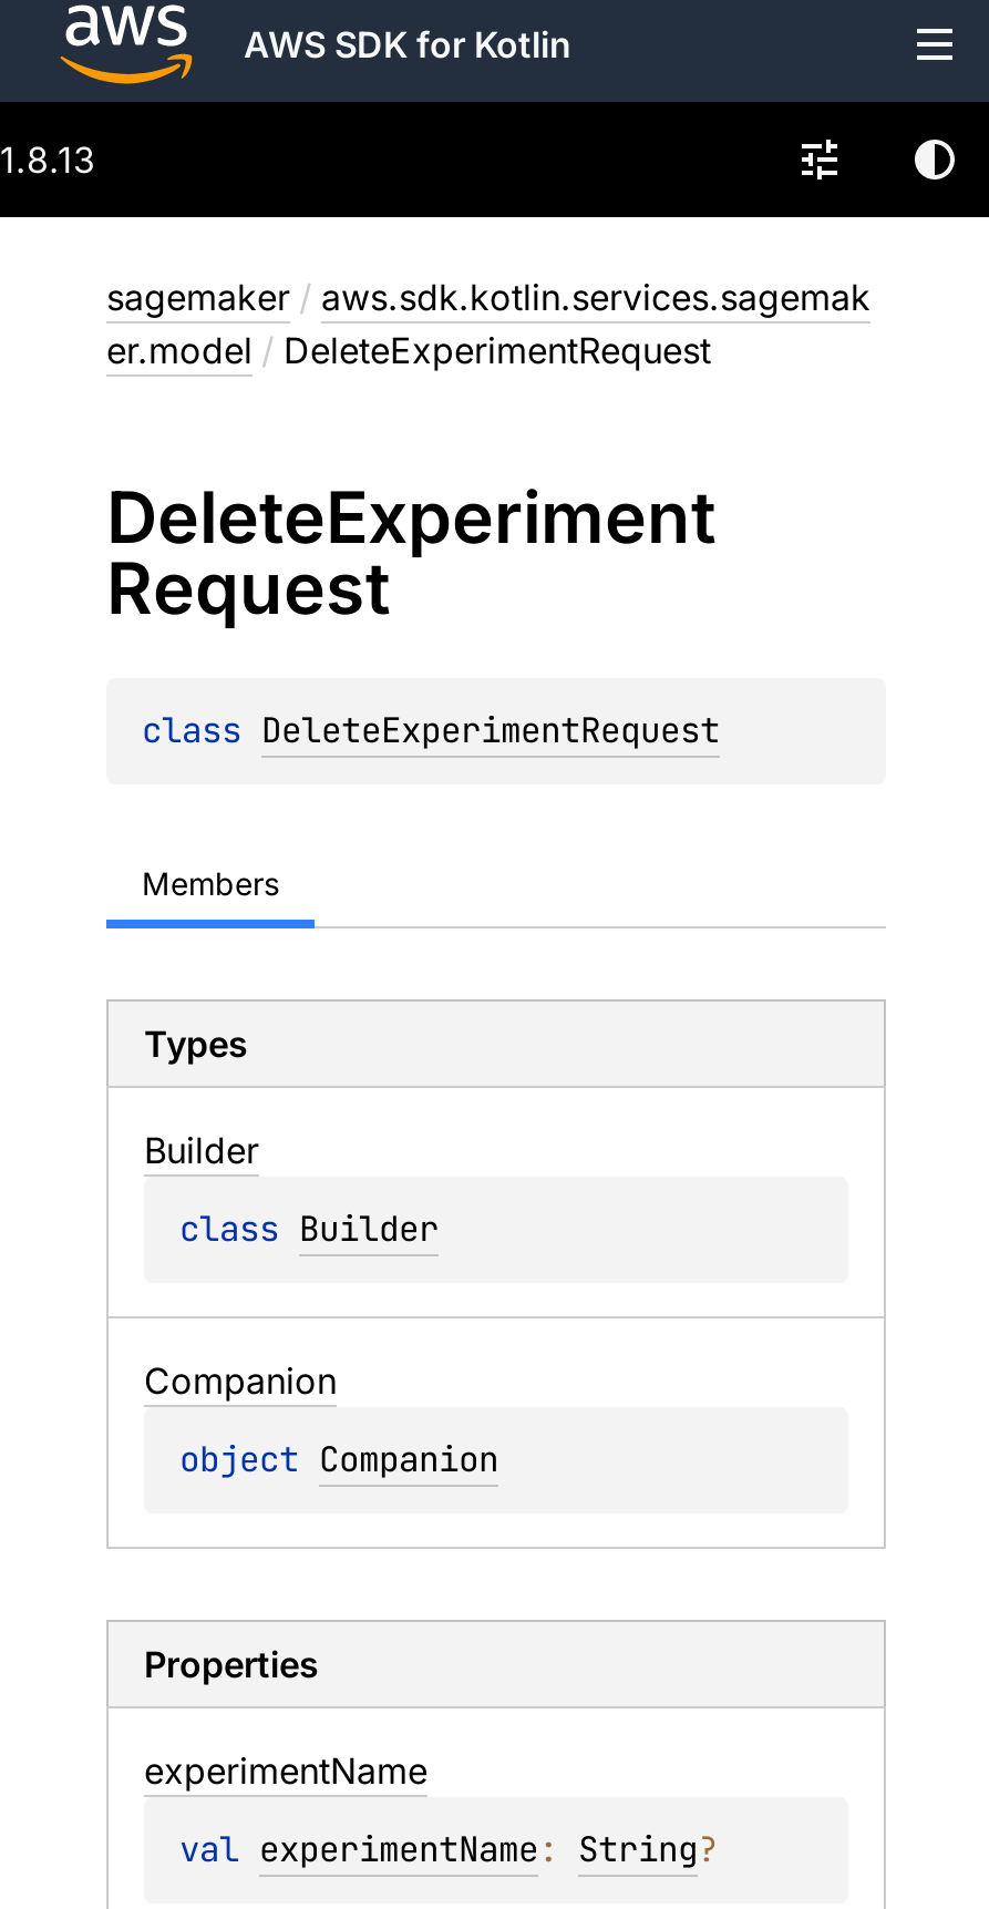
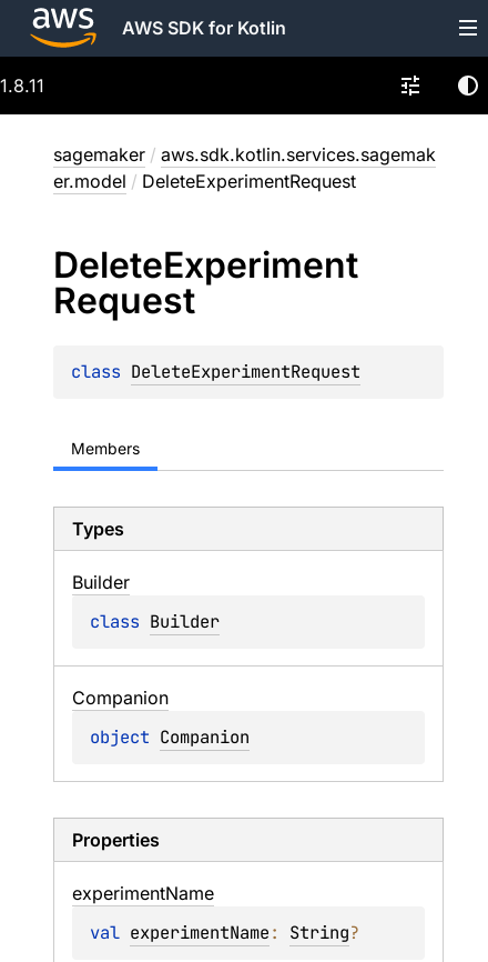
- 1.8.13
+ 1.8.11
